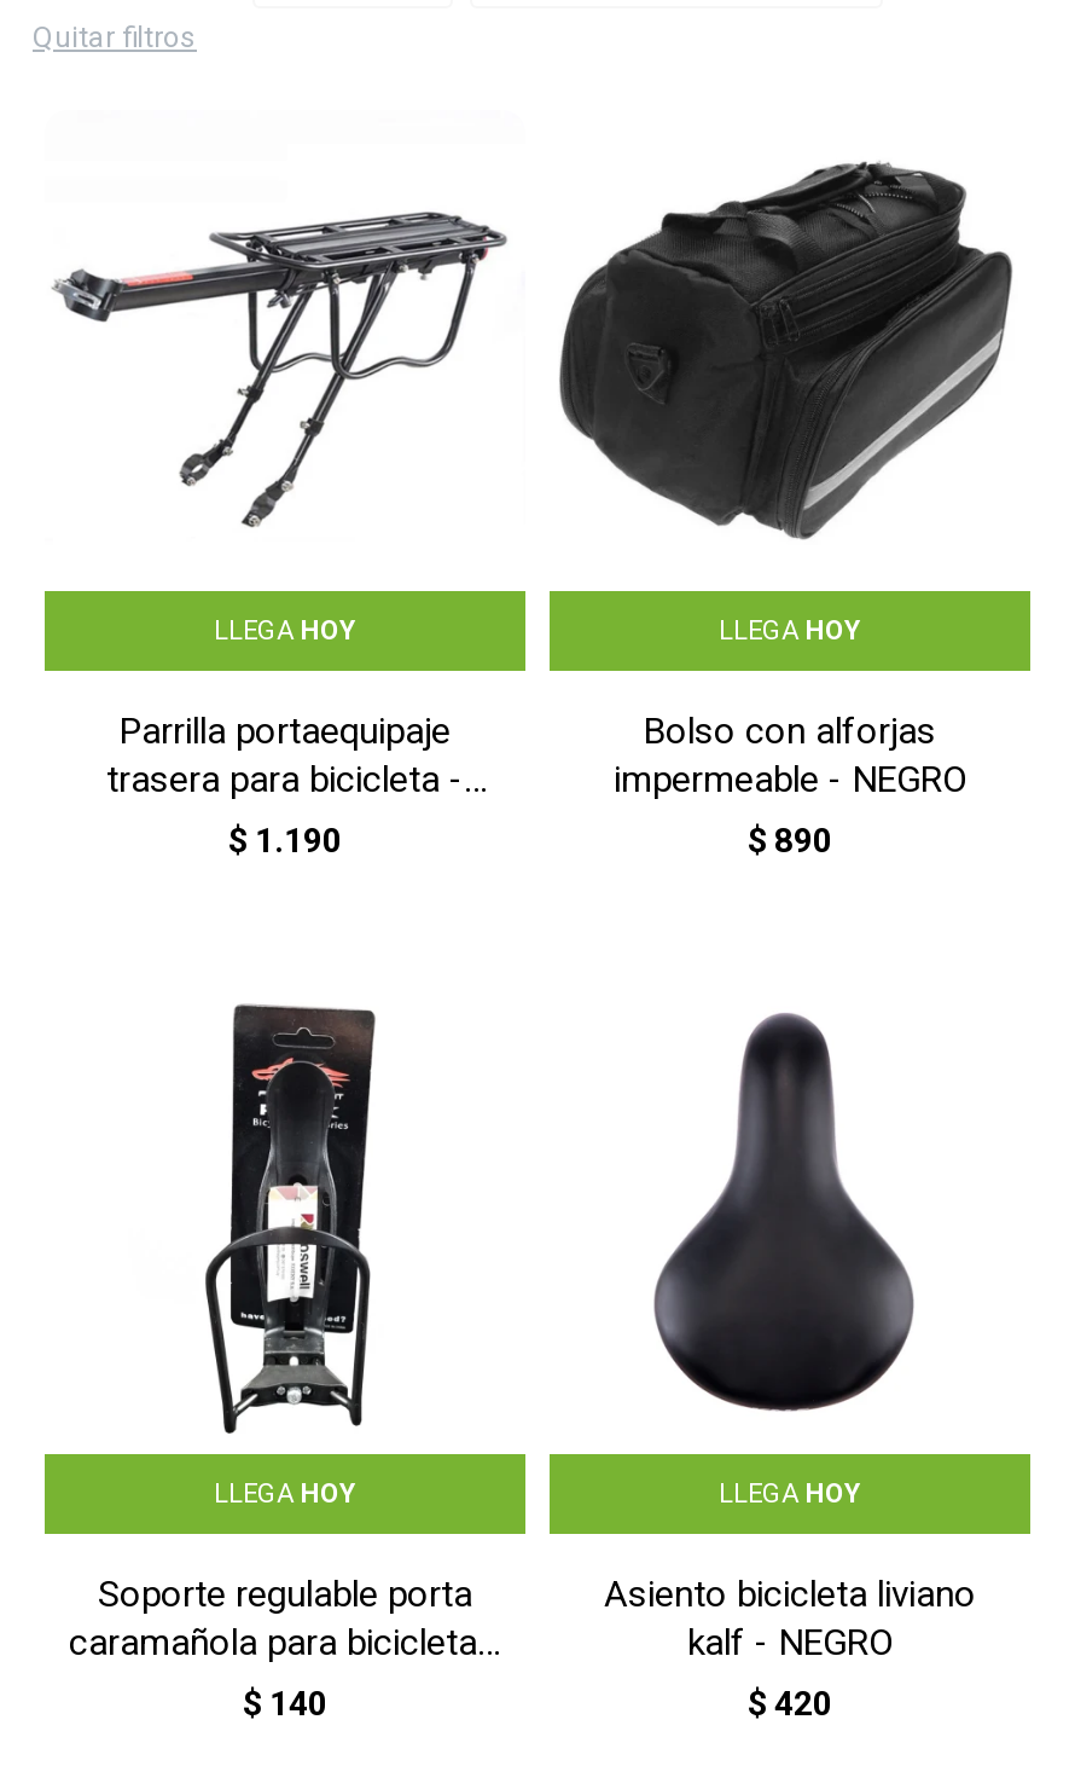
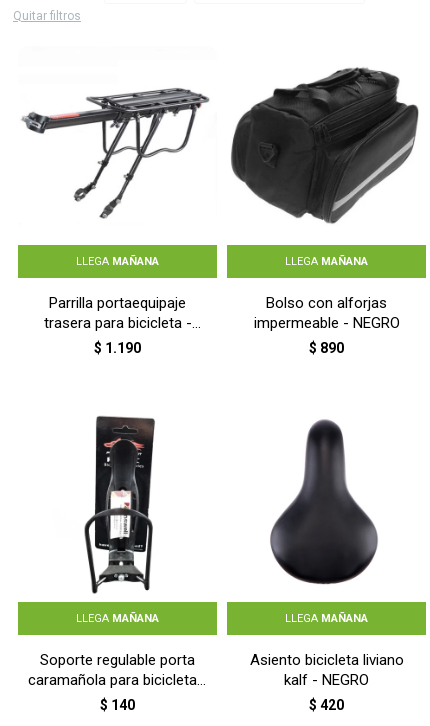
- LLEGA HOY
+ LLEGA MAÑANA

- LLEGA HOY
+ LLEGA MAÑANA

- LLEGA HOY
+ LLEGA MAÑANA

- LLEGA HOY
+ LLEGA MAÑANA
